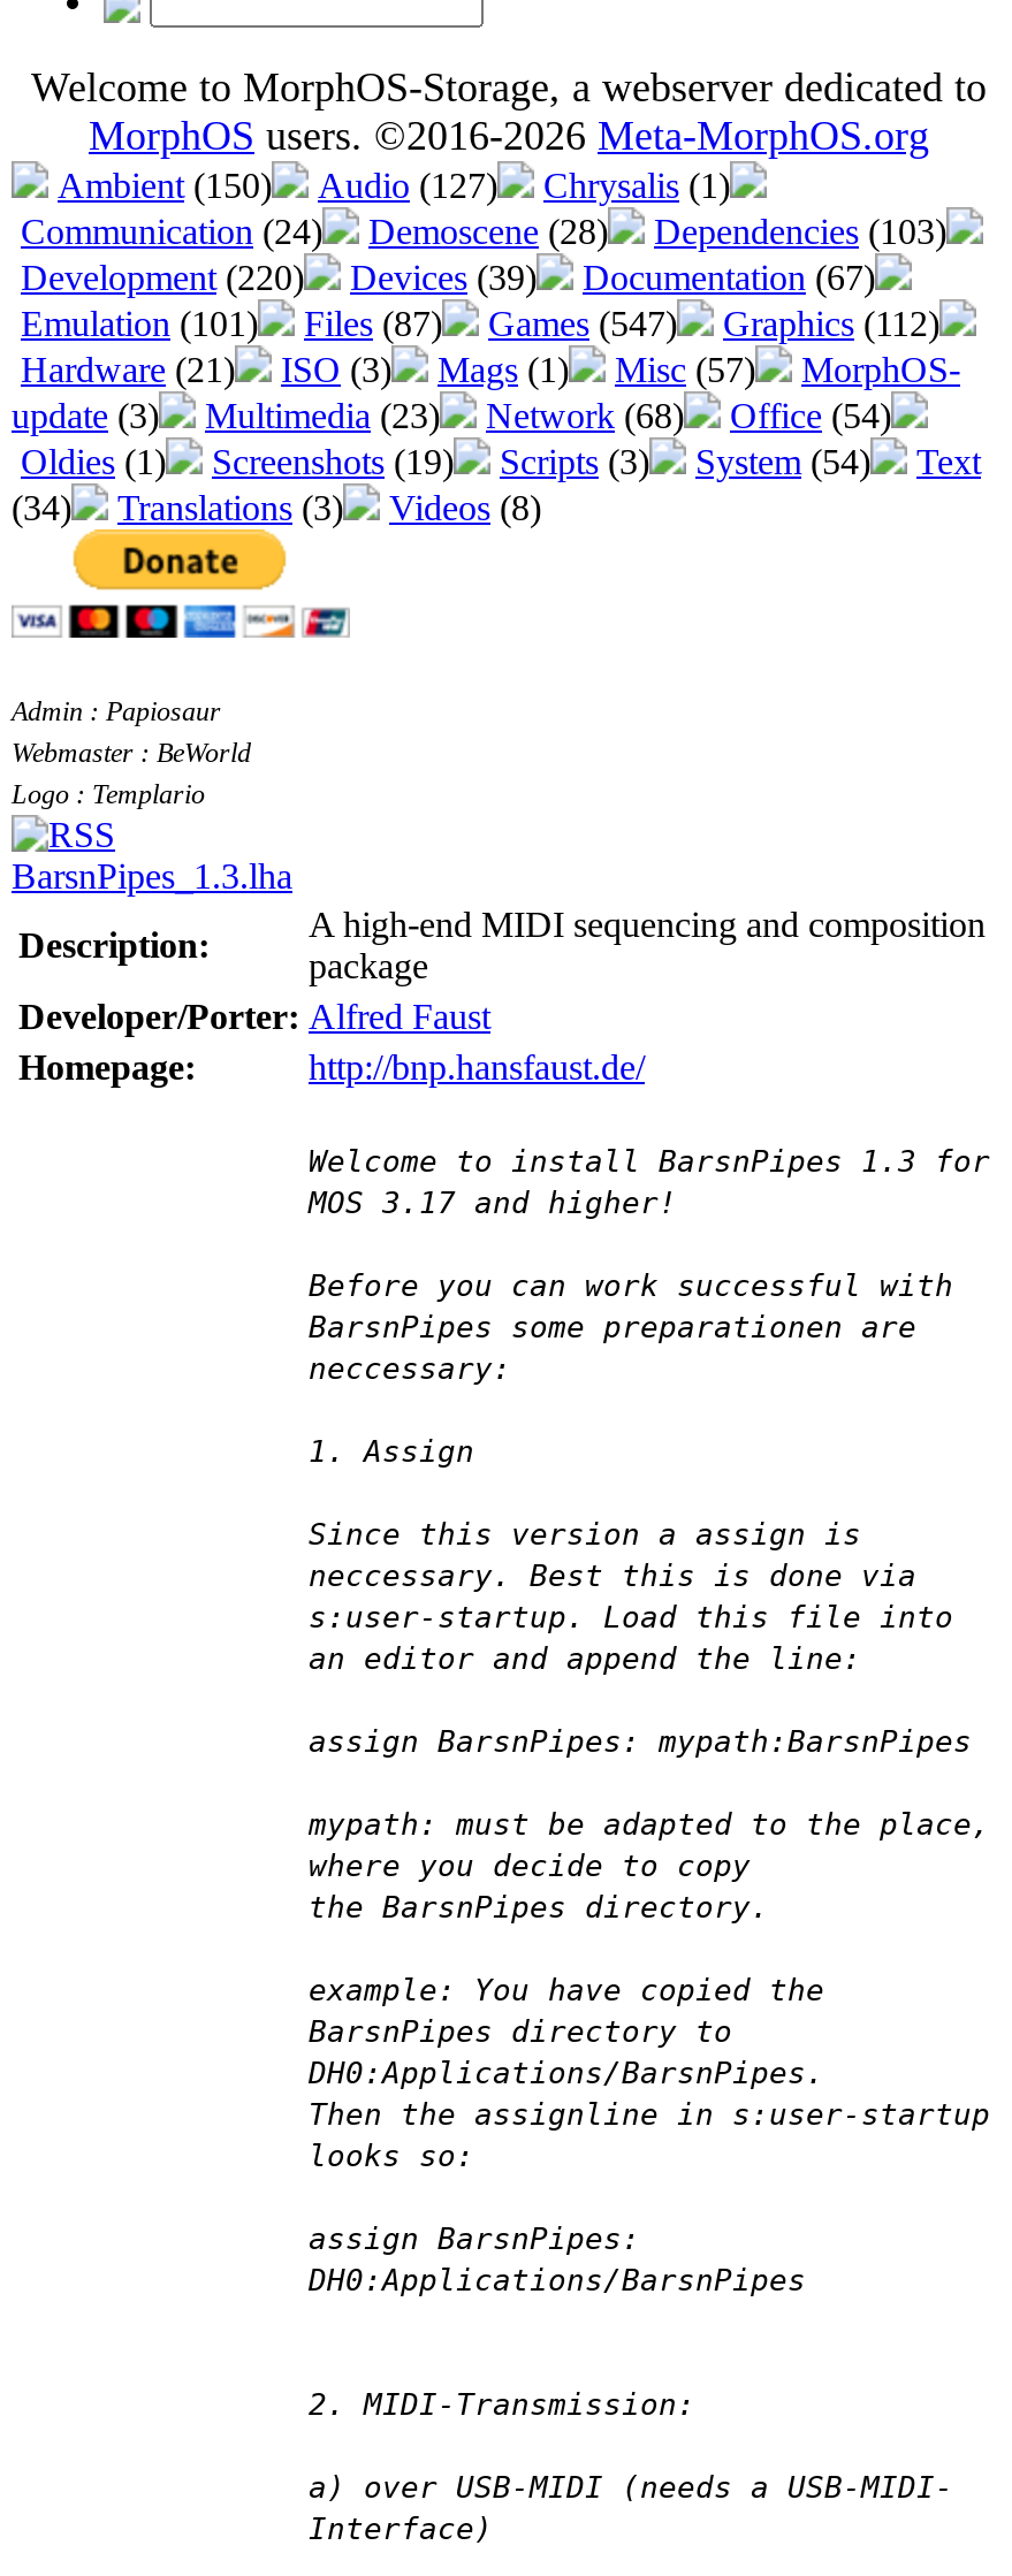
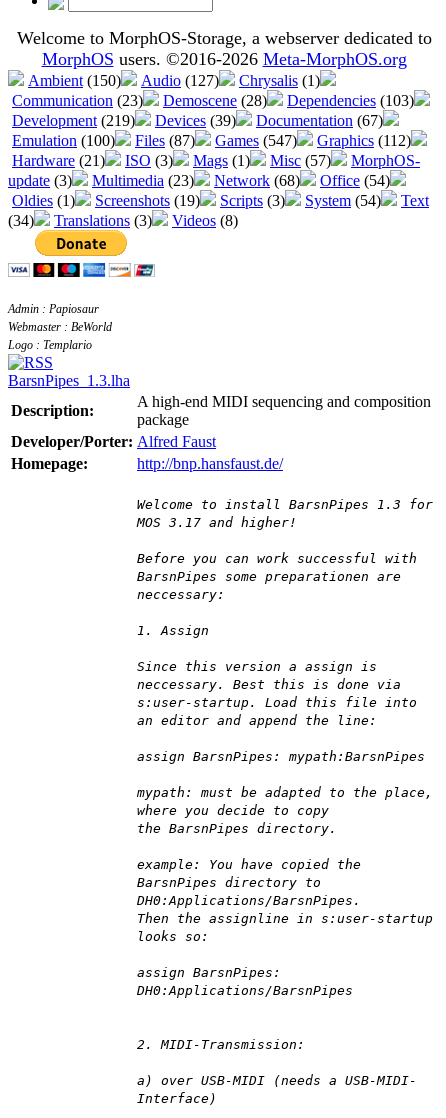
- Communication (24)
+ Communication (23)

- Development (220) Devices (39) Documentation (67)
+ Development (219) Devices (39) Documentation (67)

- Emulation (101) Files (87) Games (547) Graphics (112)
+ Emulation (100) Files (87) Games (547) Graphics (112)
